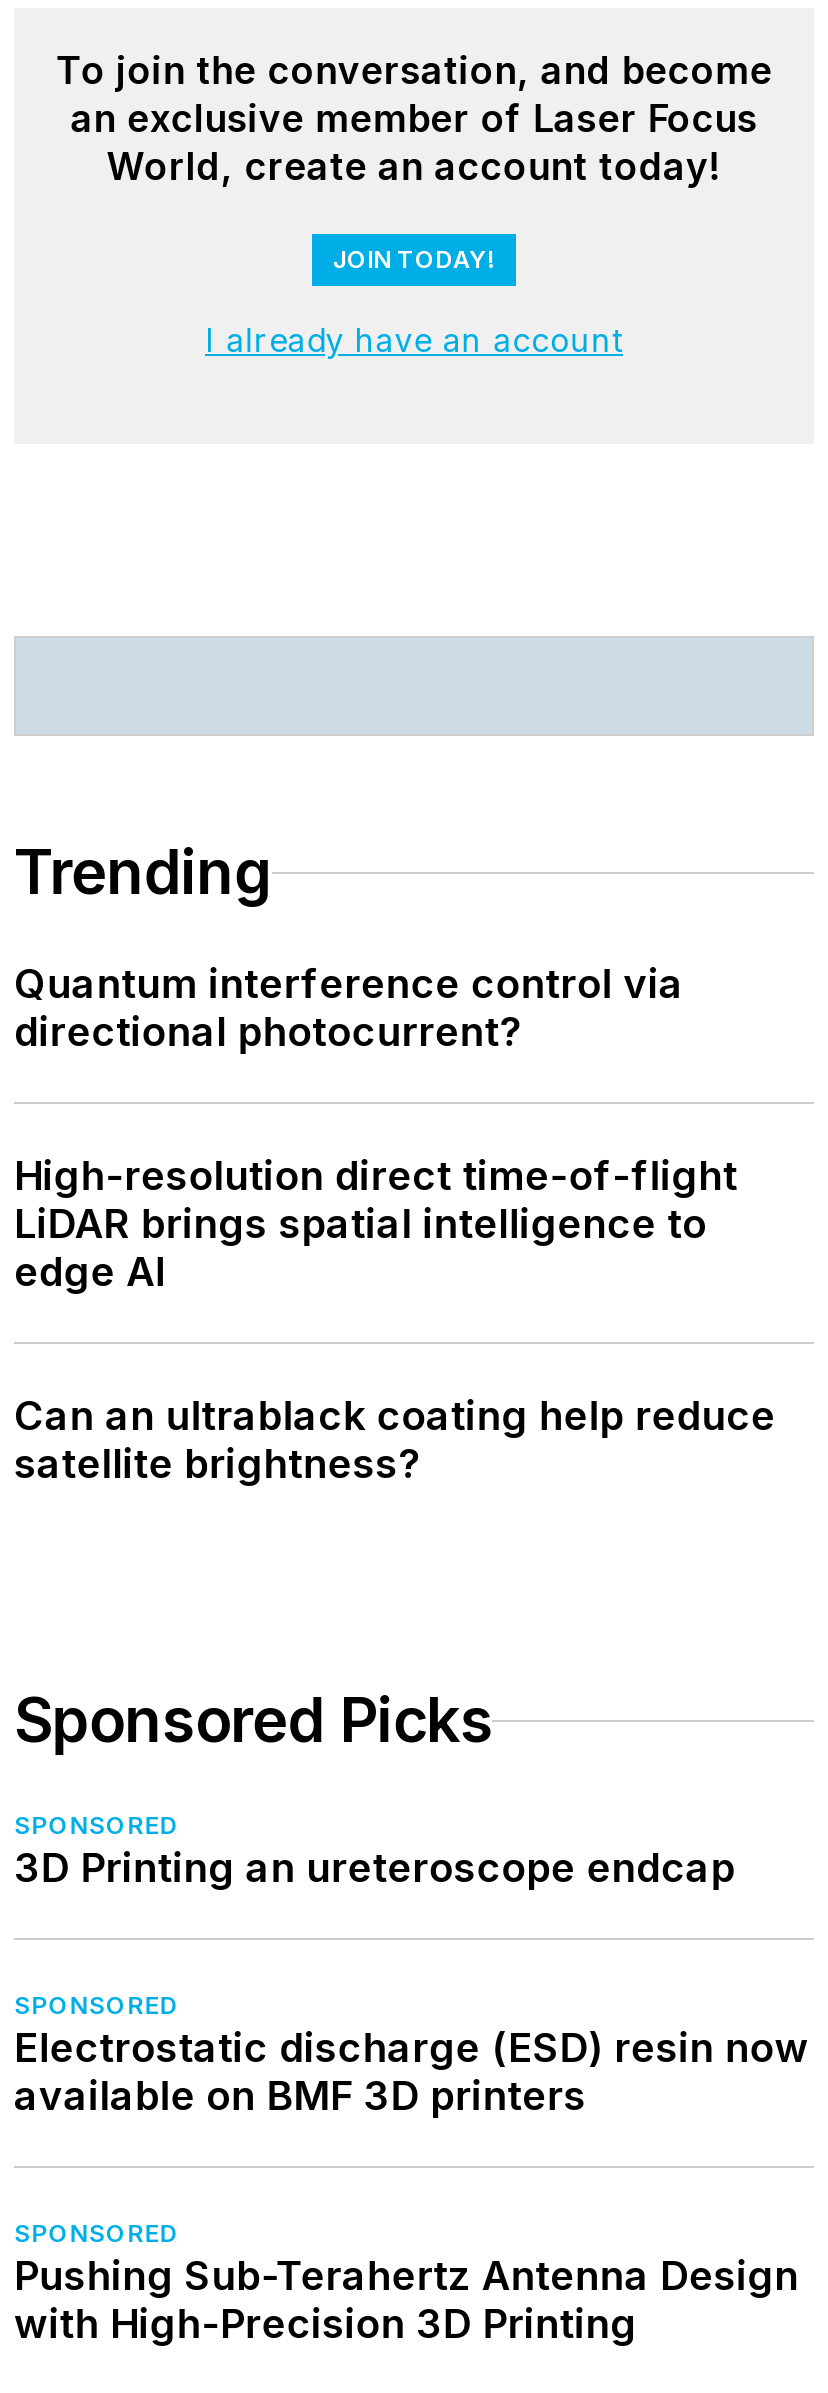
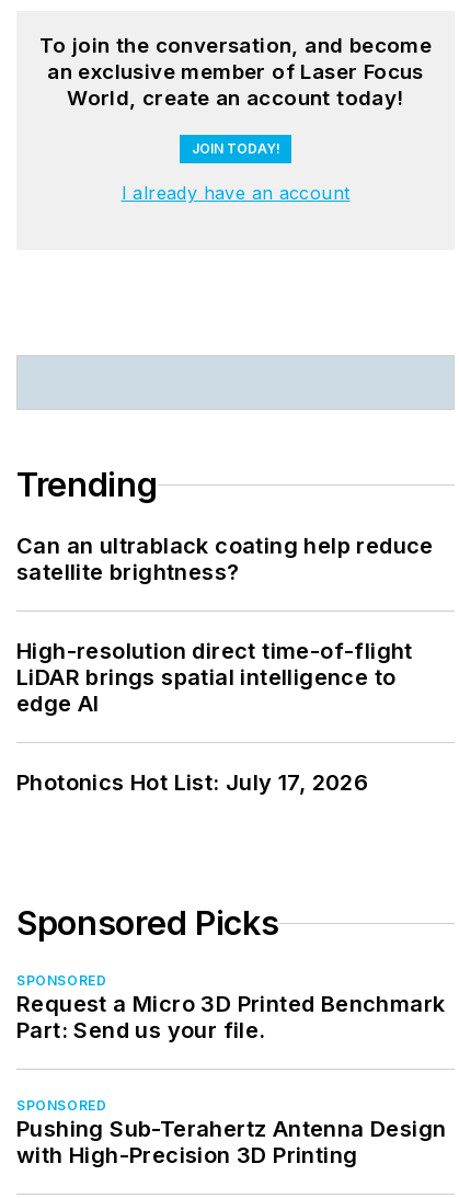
- Quantum interference control via
- directional photocurrent?

+ Photonics Hot List: July 17, 2026

moved up: Can an ultrablack coating help reduce | satellite brightness?

- 3D Printing an ureteroscope endcap
- SPONSORED
- Electrostatic discharge (ESD) resin now
- available on BMF 3D printers
+ Request a Micro 3D Printed Benchmark
+ Part: Send us your file.
